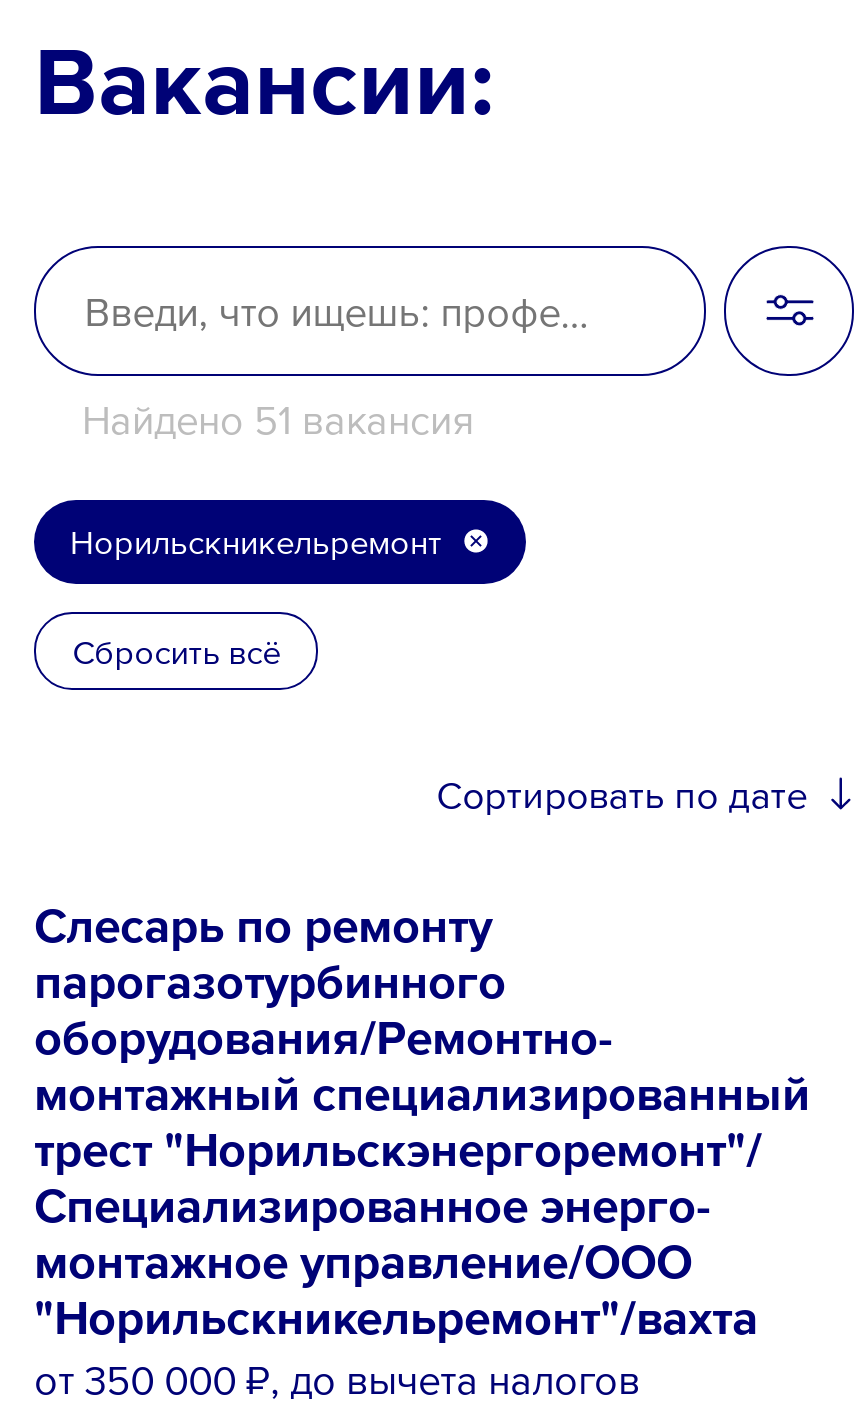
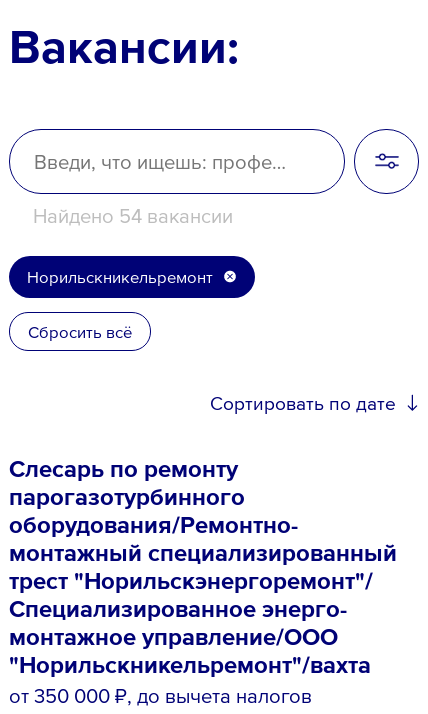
- Найдено 51 вакансия
+ Найдено 54 вакансии
